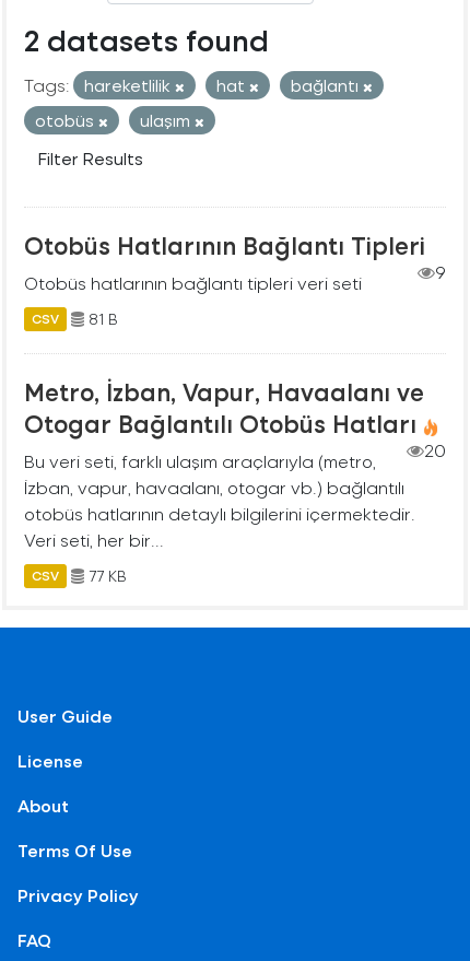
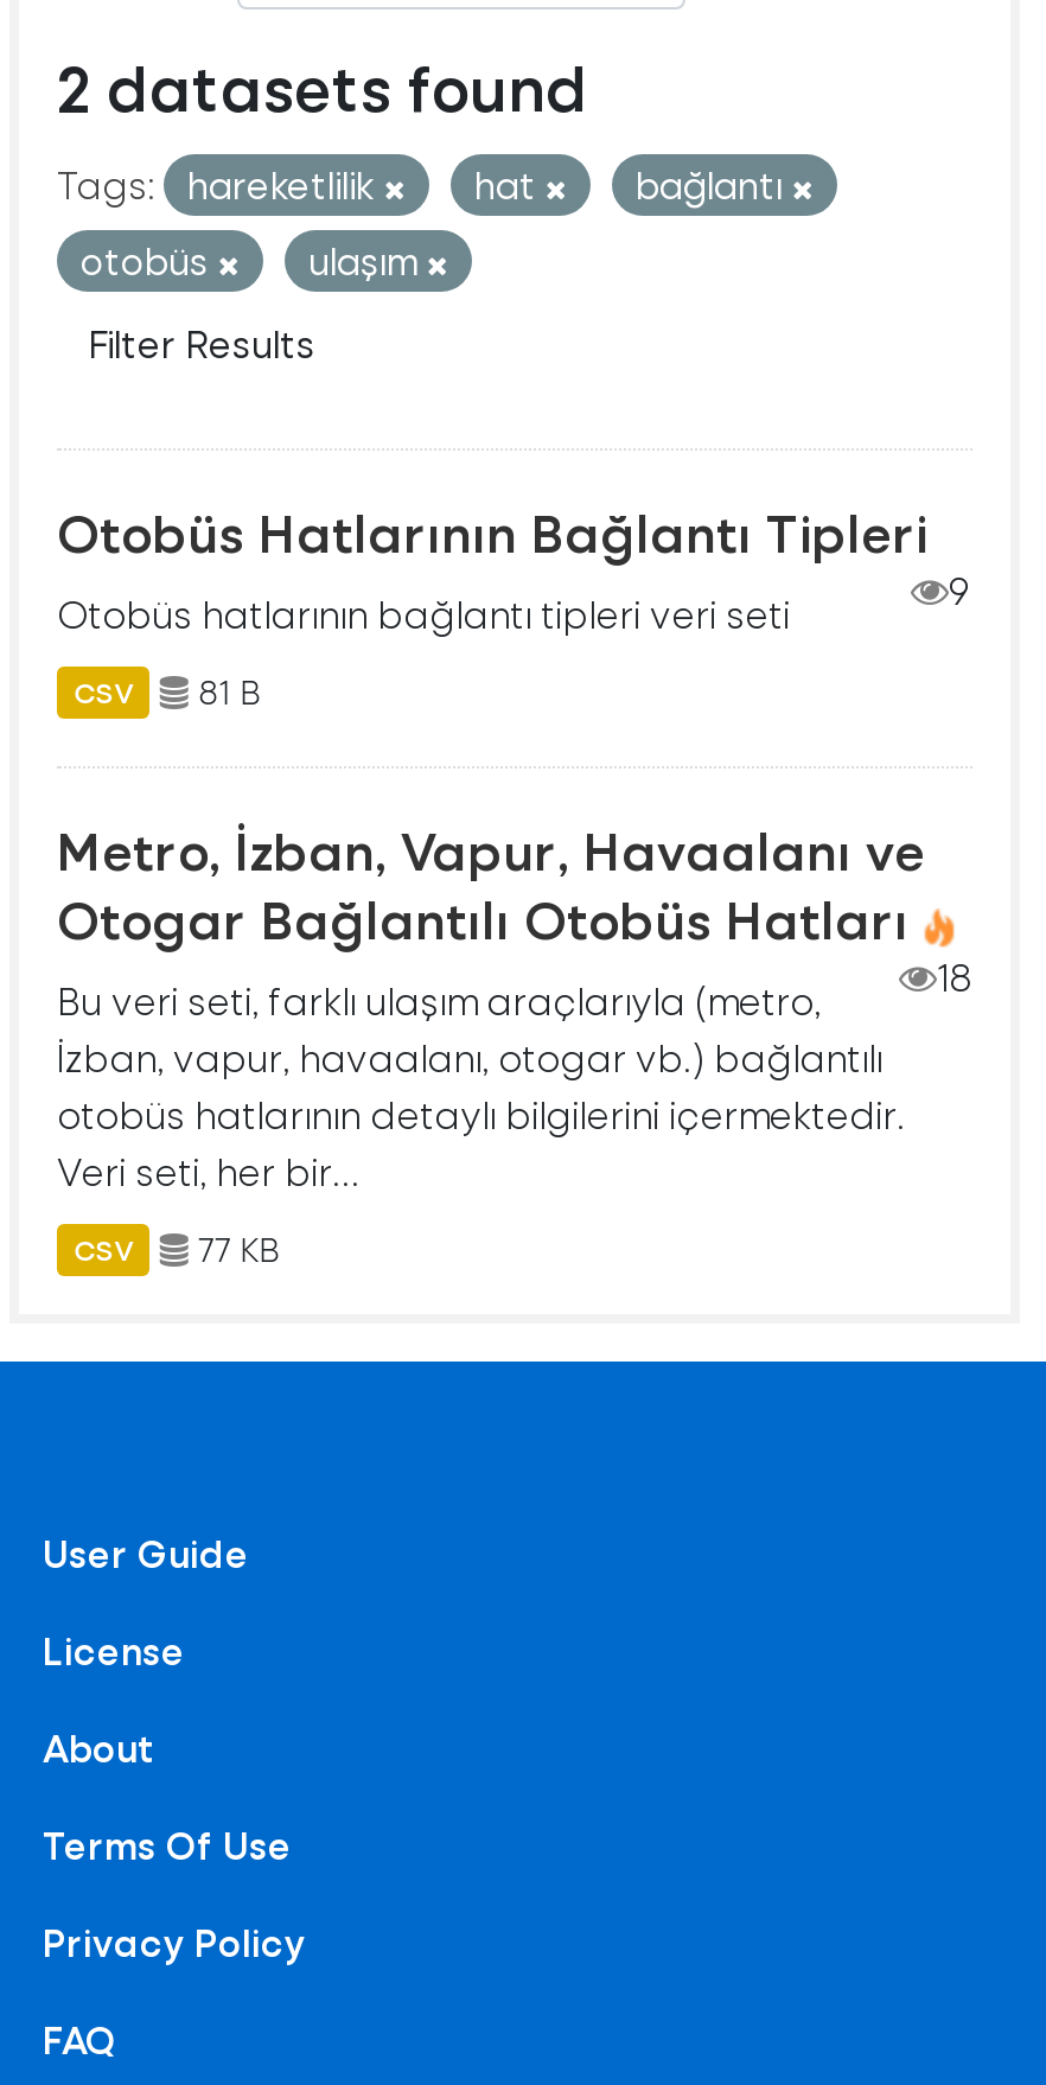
- 20
+ 18
